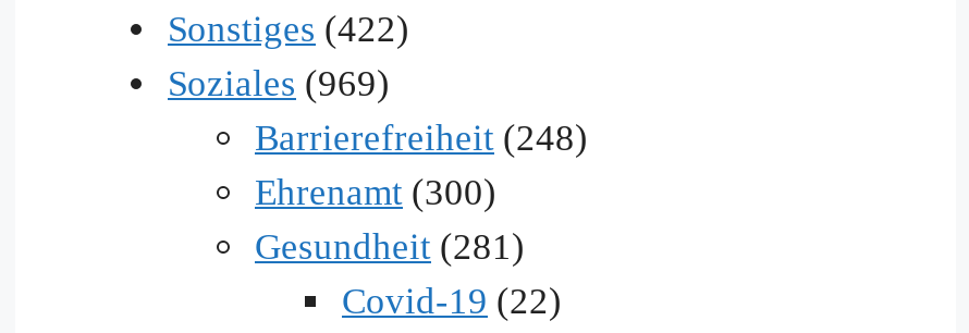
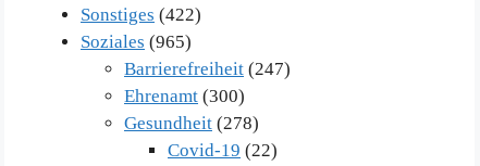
- Soziales (969)
+ Soziales (965)

- Barrierefreiheit (248)
+ Barrierefreiheit (247)

- Gesundheit (281)
+ Gesundheit (278)
